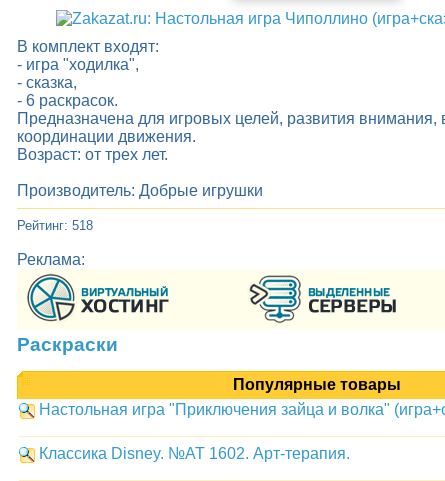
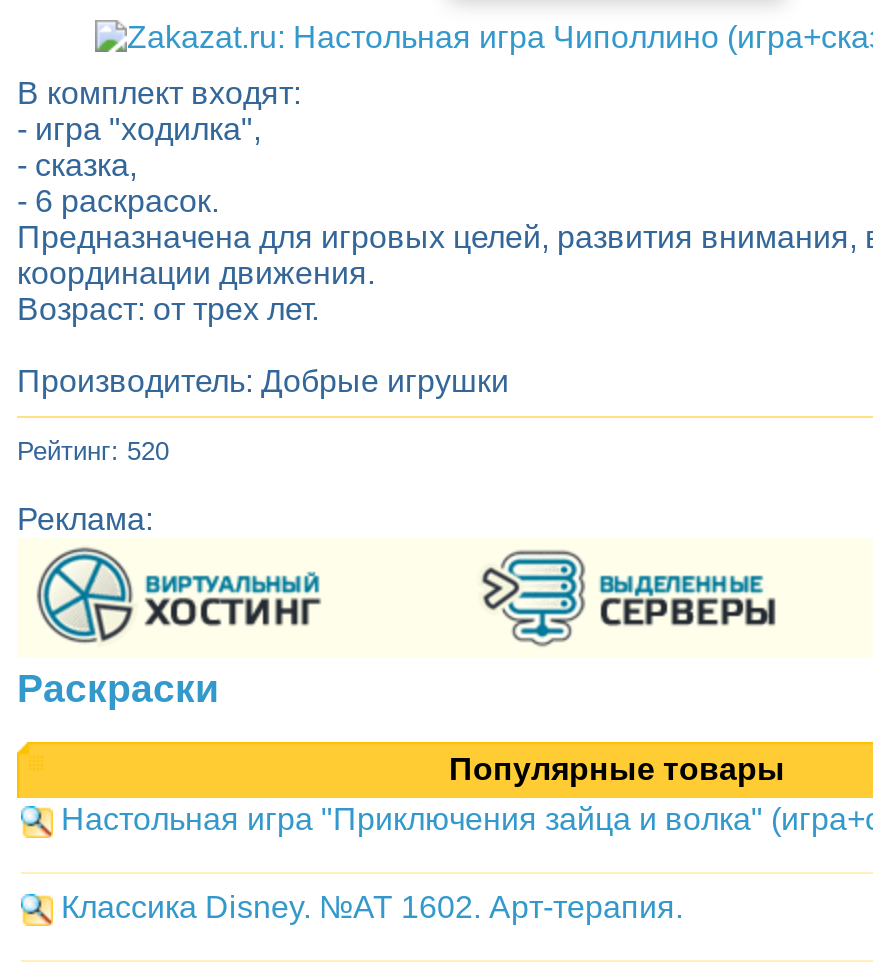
- Рейтинг: 518
+ Рейтинг: 520
